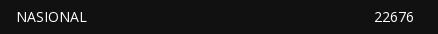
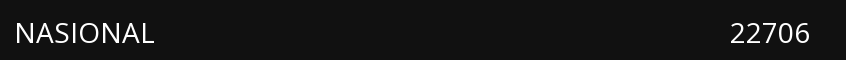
- 22676
+ 22706
